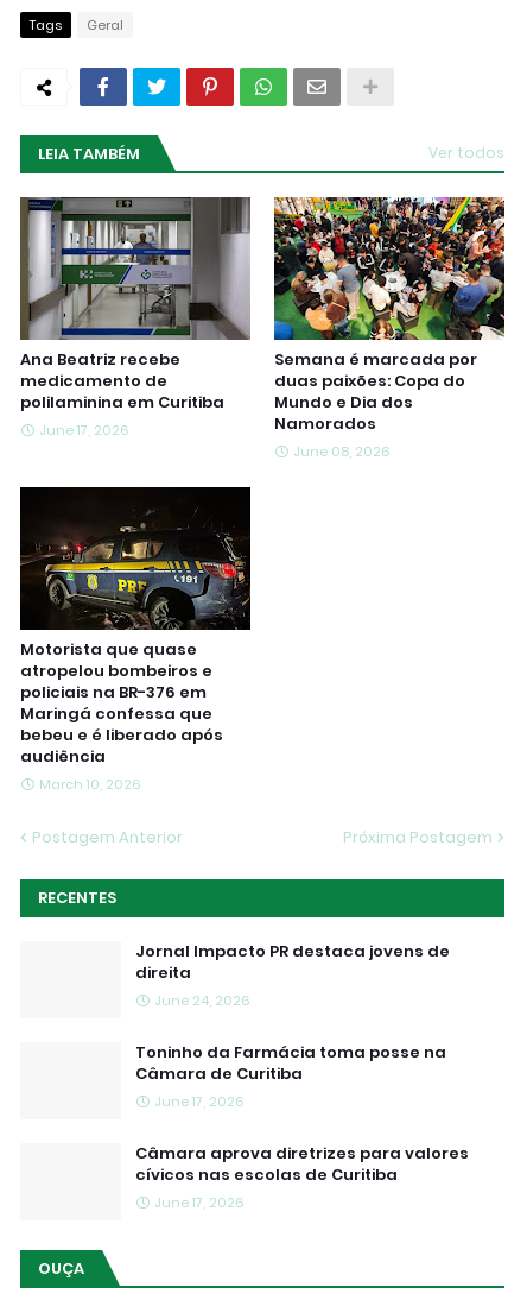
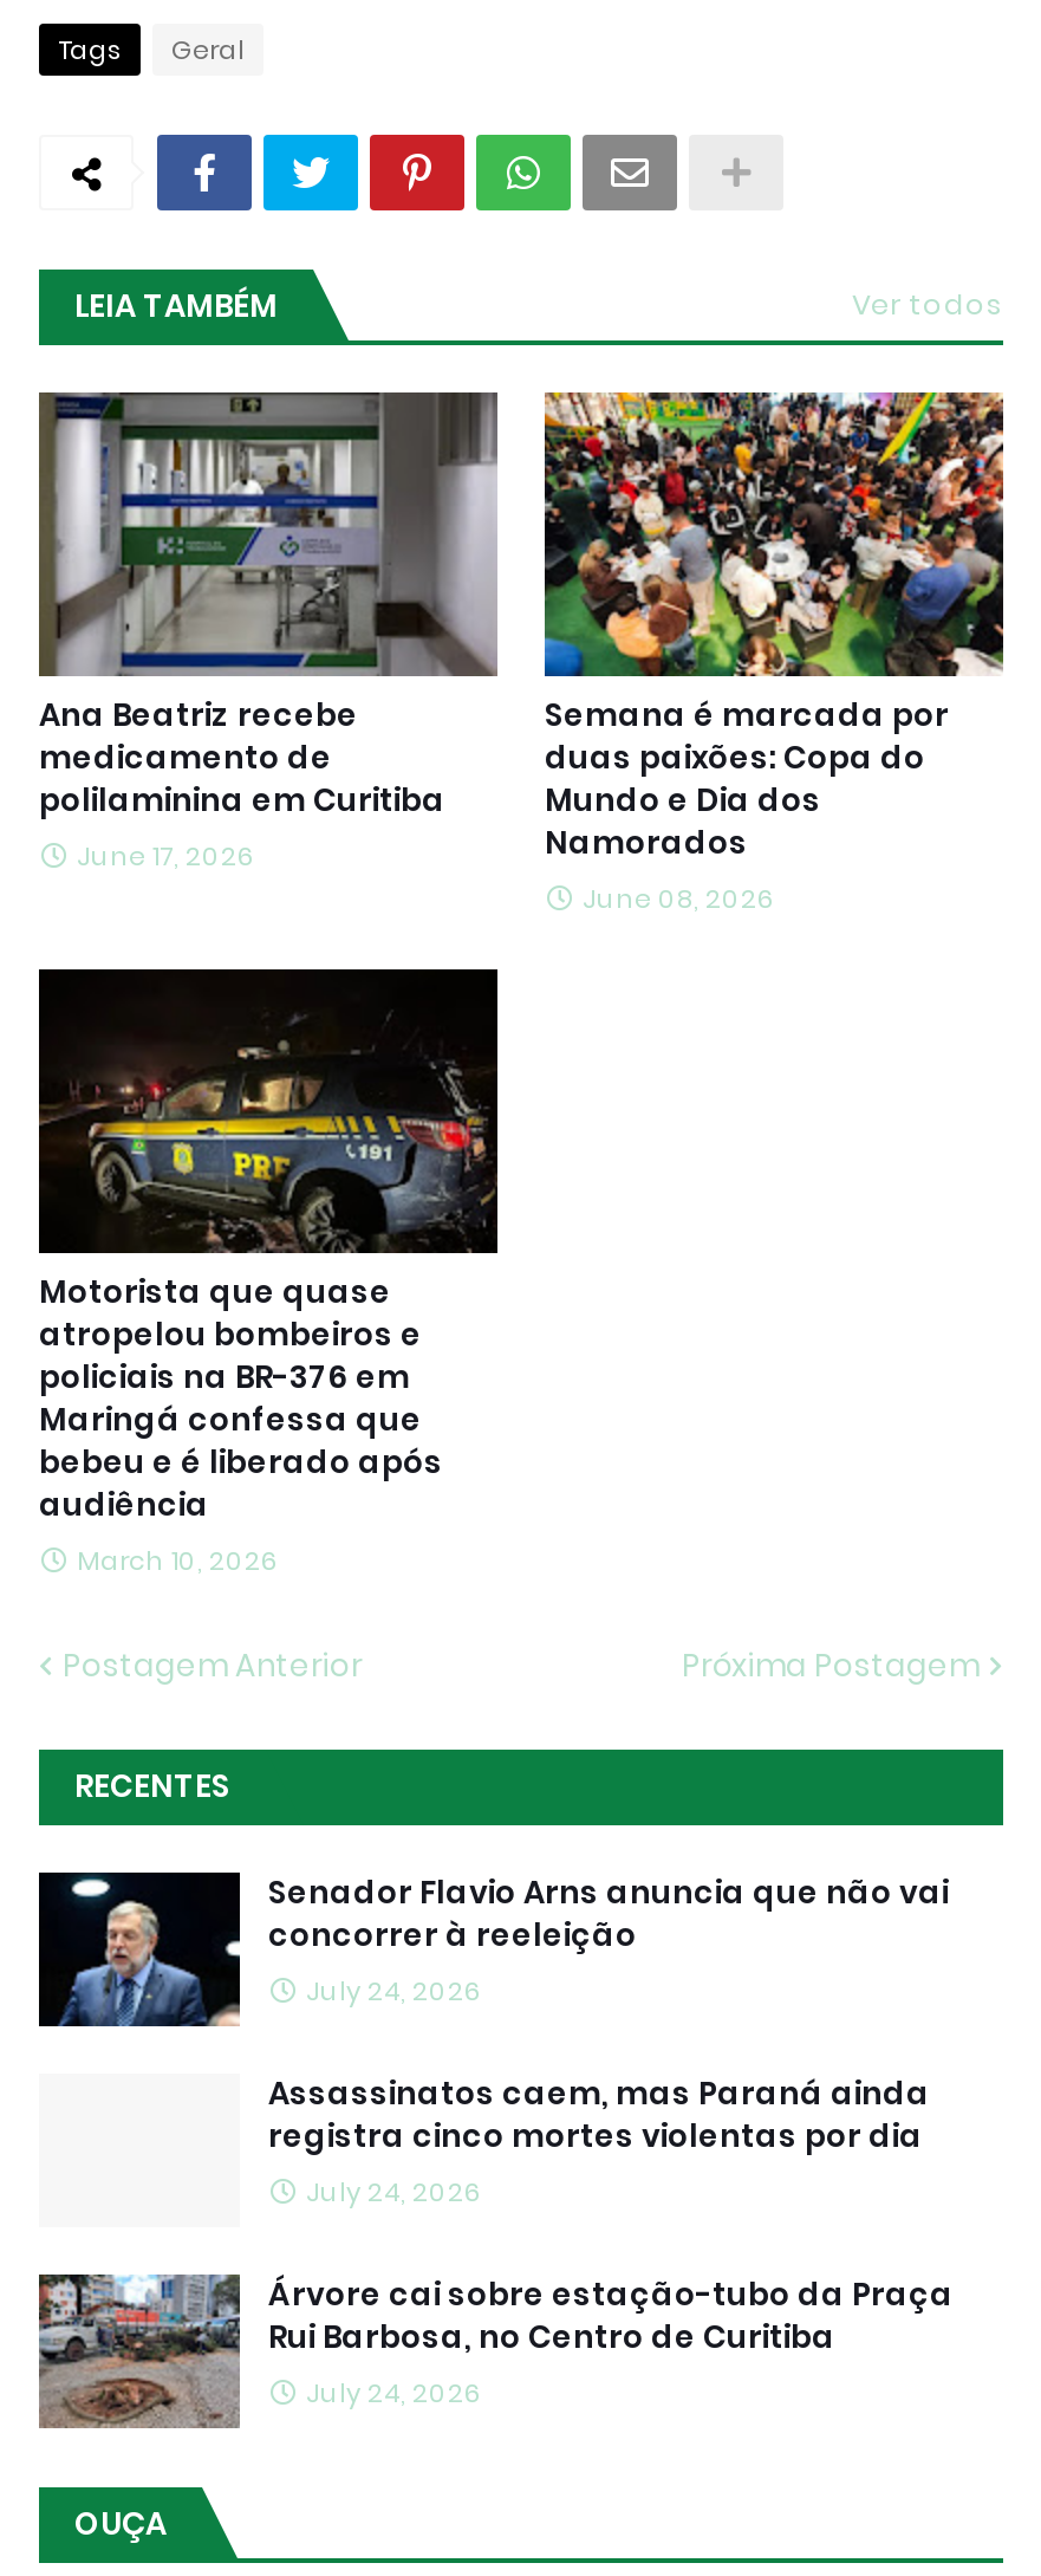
+ [image]

+ [image]

- Jornal Impacto PR destaca jovens de
- direita
- June 24, 2026
+ Senador Flavio Arns anuncia que não vai
+ concorrer à reeleição
+ July 24, 2026

- Toninho da Farmácia toma posse na
- Câmara de Curitiba
- June 17, 2026
+ Assassinatos caem, mas Paraná ainda
+ registra cinco mortes violentas por dia
+ July 24, 2026

- Câmara aprova diretrizes para valores
- cívicos nas escolas de Curitiba
- June 17, 2026
+ Árvore cai sobre estação-tubo da Praça
+ Rui Barbosa, no Centro de Curitiba
+ July 24, 2026
